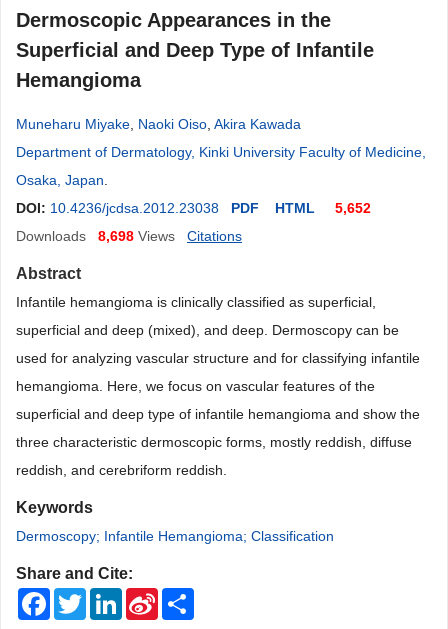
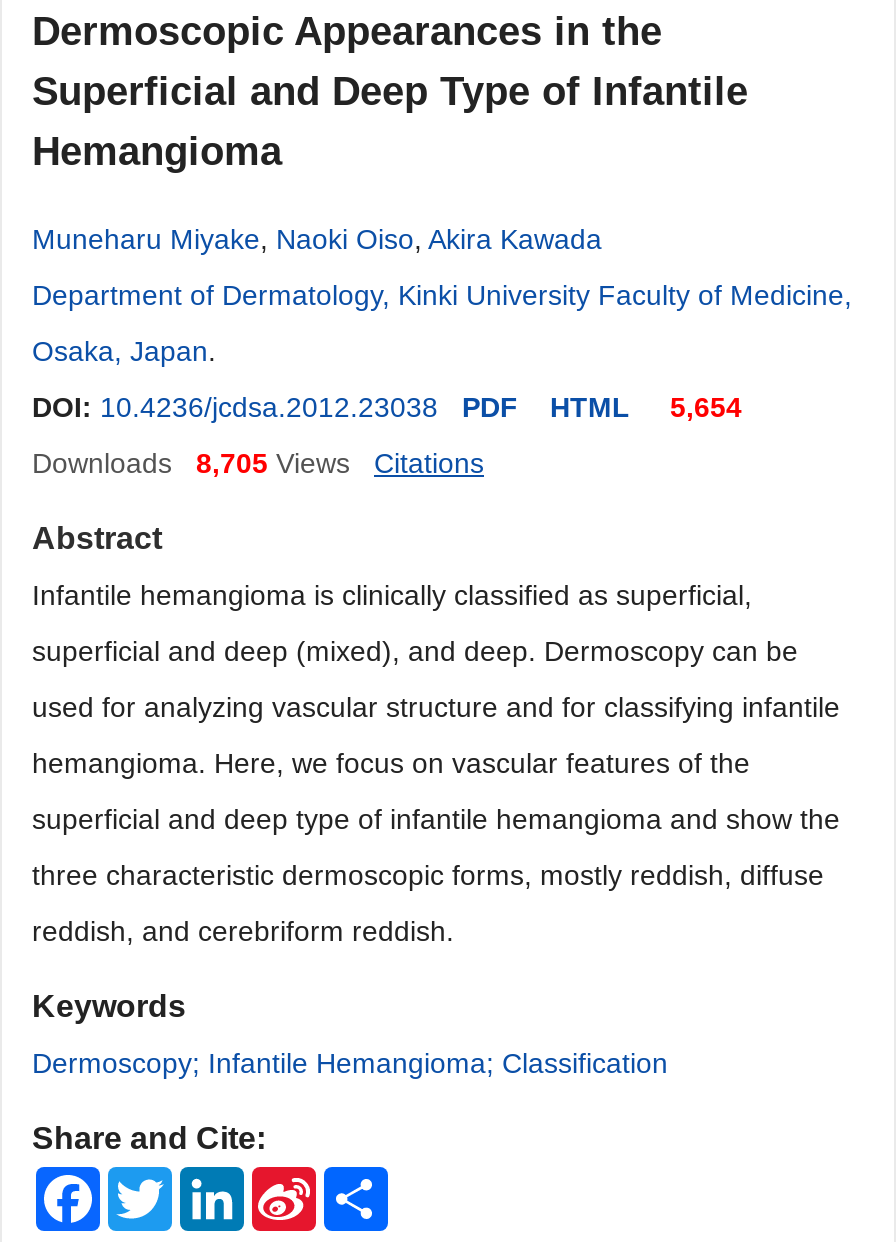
- DOI: 10.4236/jcdsa.2012.23038 PDF HTML 5,652
+ DOI: 10.4236/jcdsa.2012.23038 PDF HTML 5,654

- Downloads 8,698 Views
+ Downloads 8,705 Views
